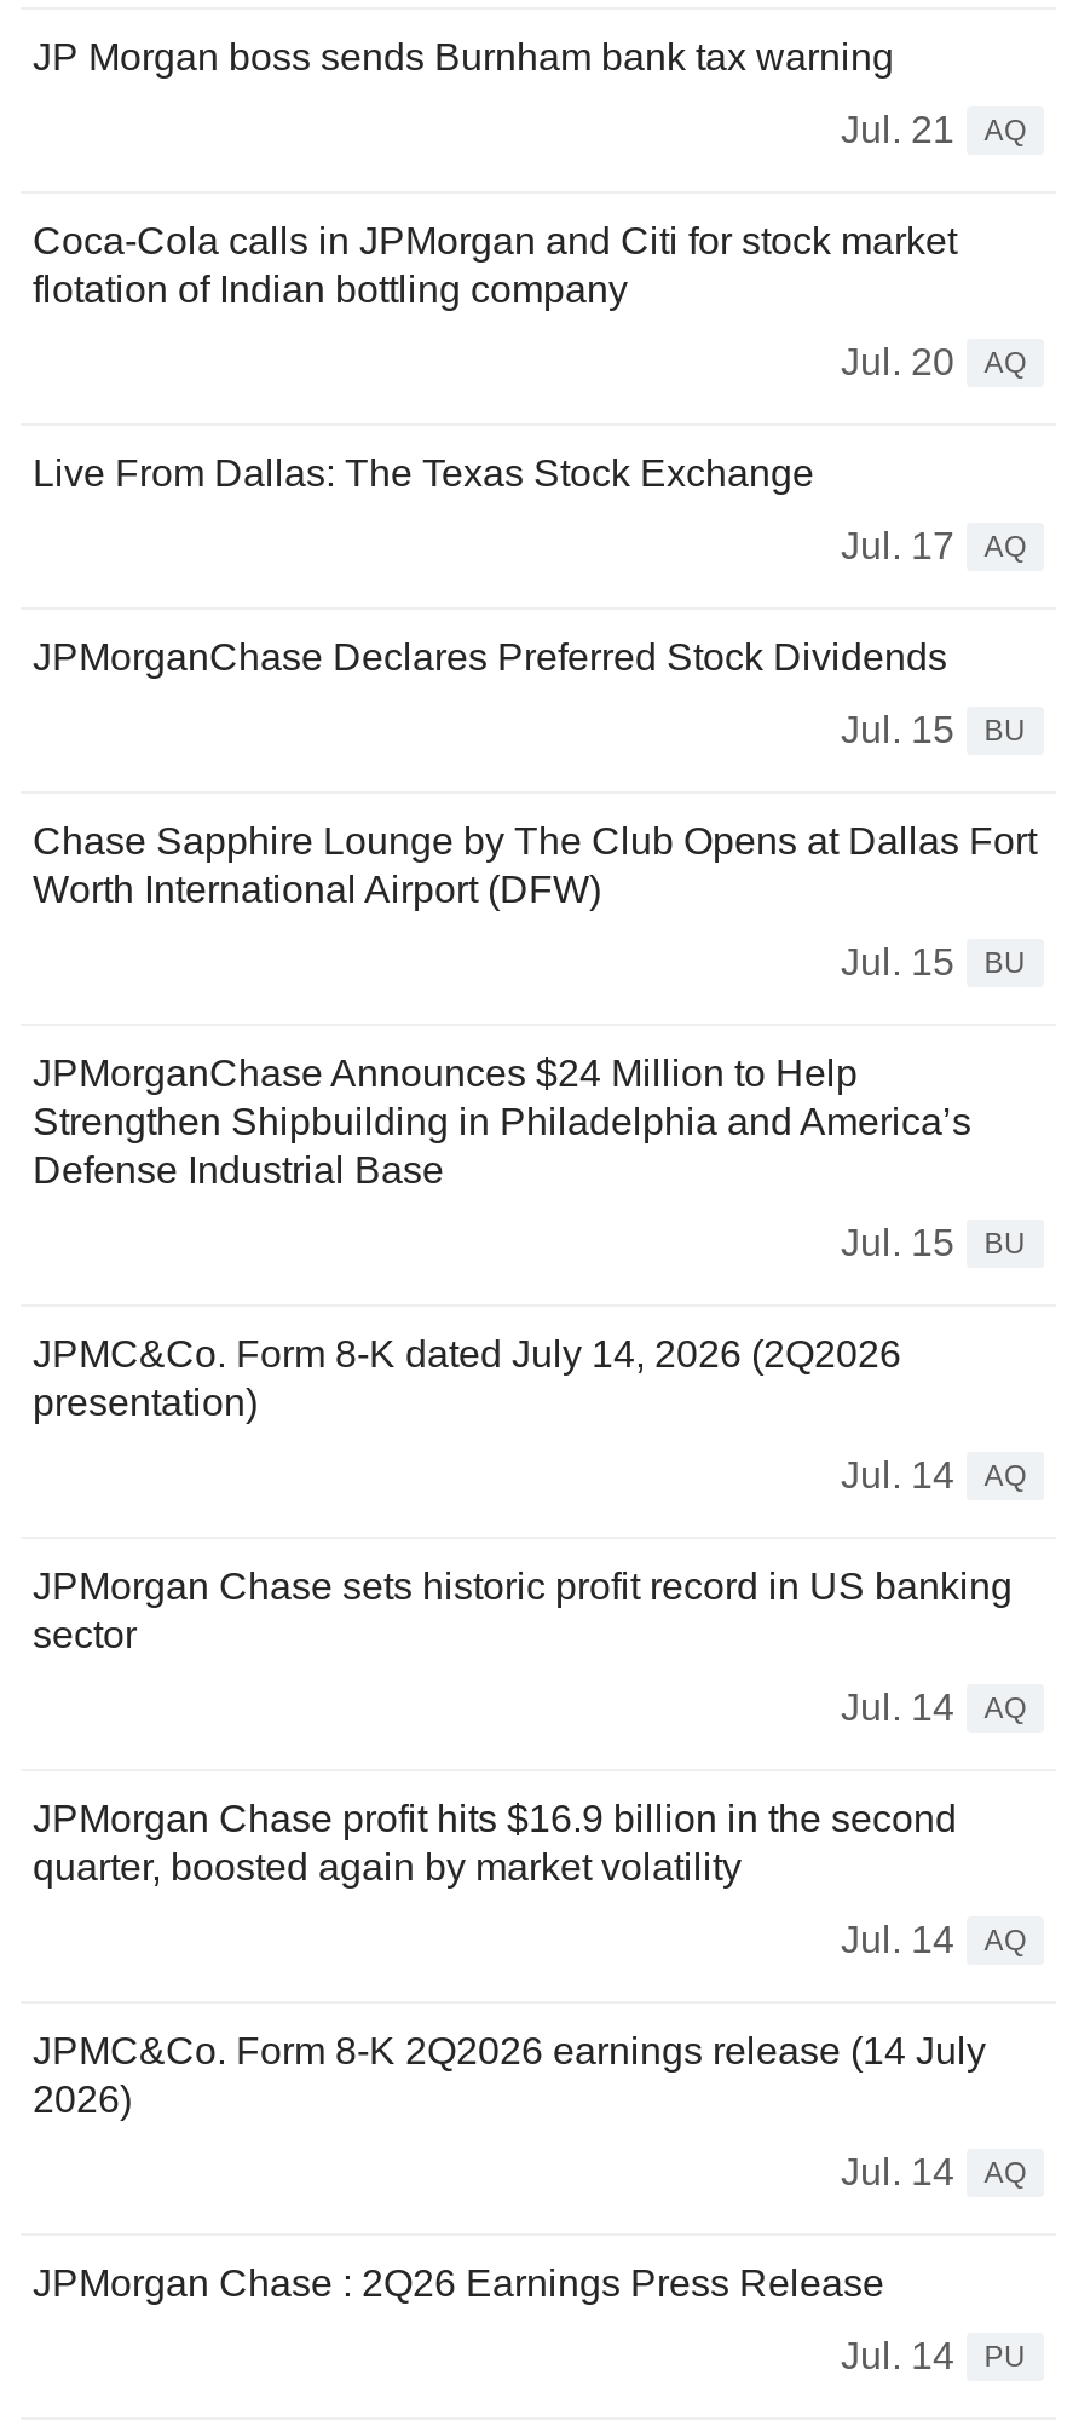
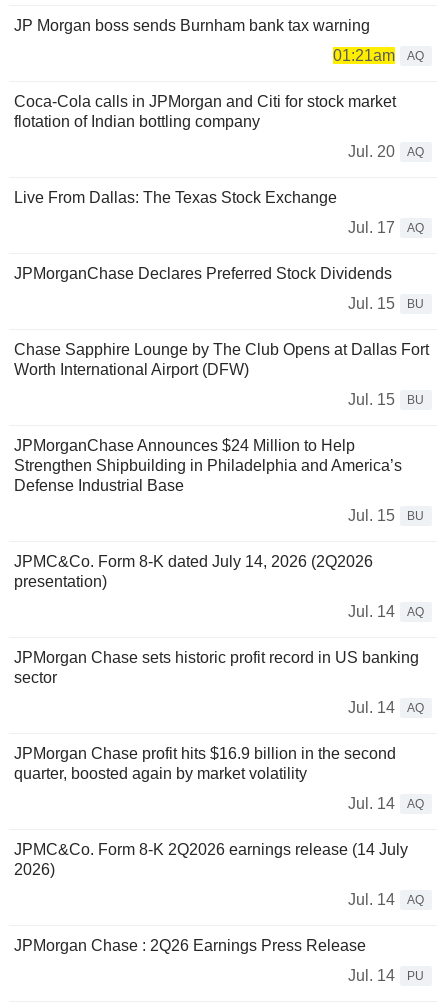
- Jul. 21 AQ
+ 01:21am AQ
